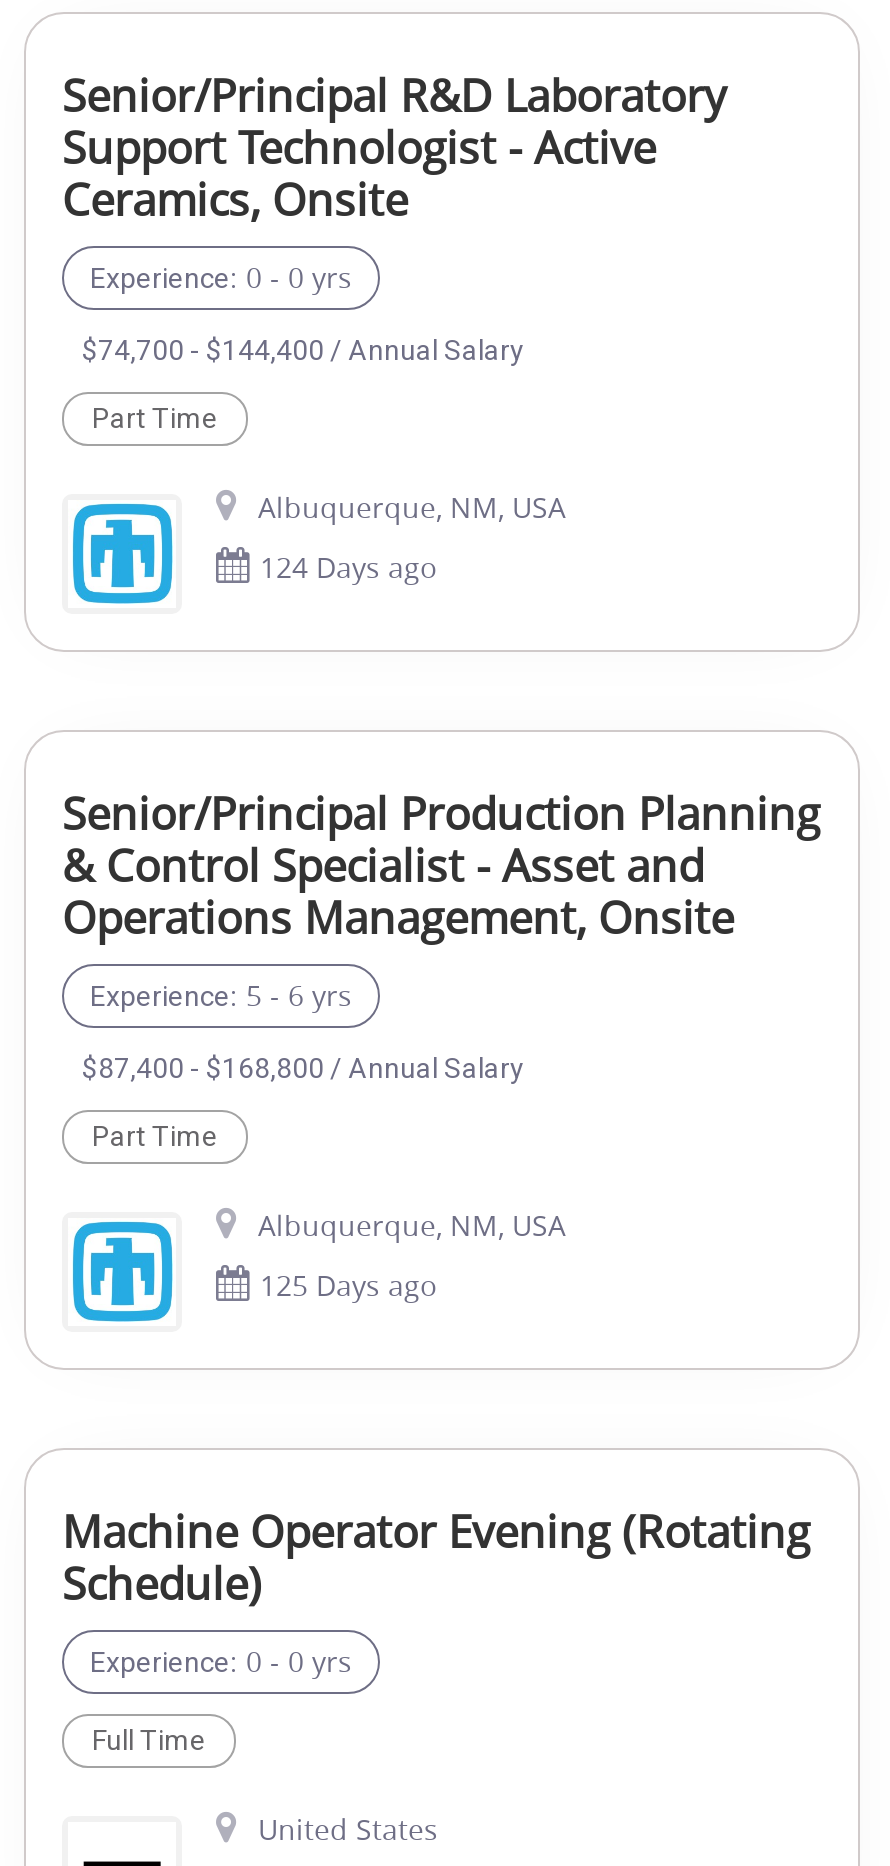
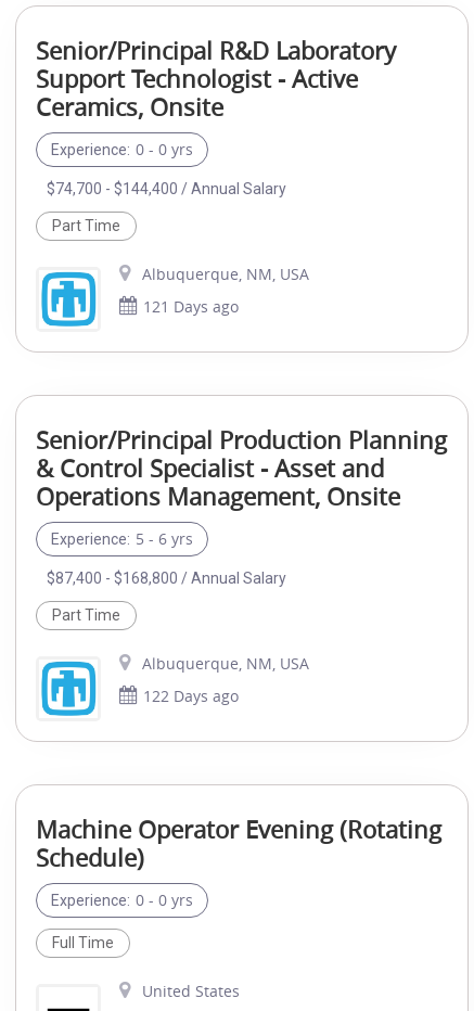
- 124 Days ago
+ 121 Days ago

- 125 Days ago
+ 122 Days ago
